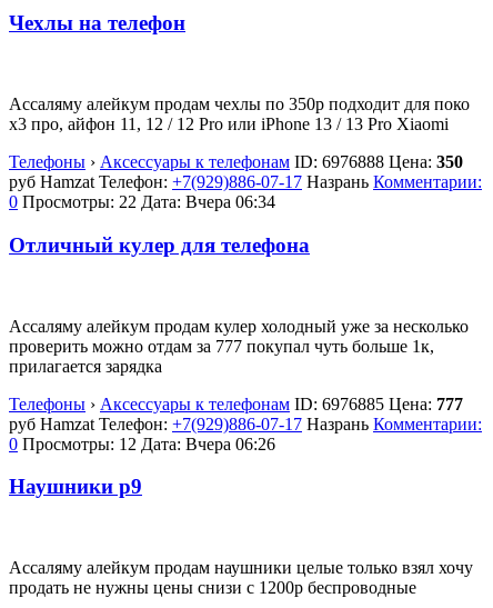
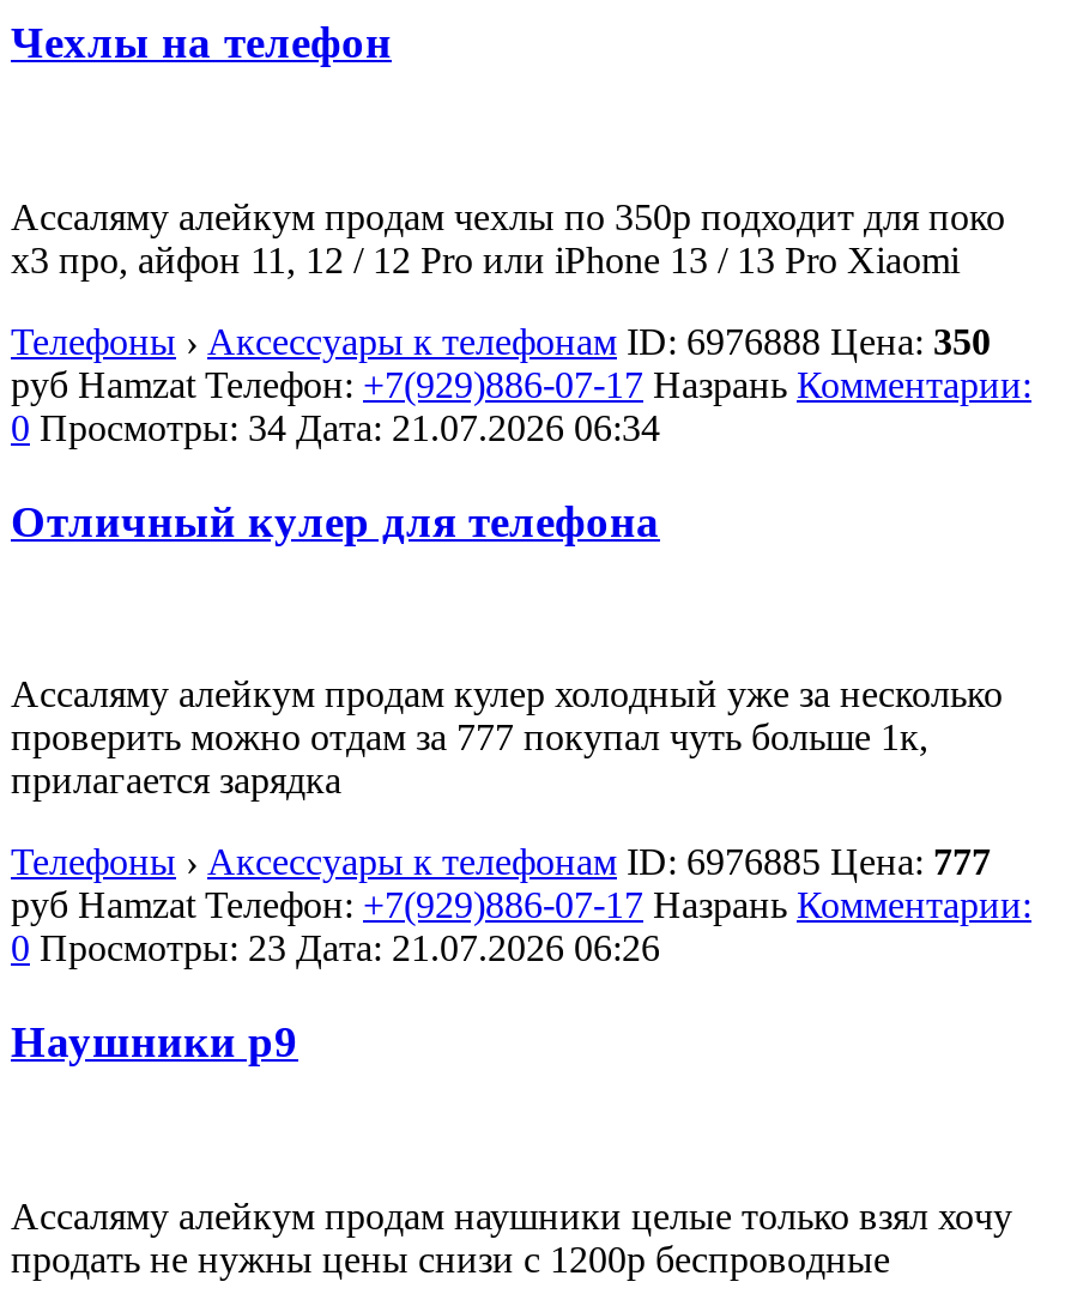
- 0 Просмотры: 22Дата: Вчера 06:34
+ 0 Просмотры: 34Дата: 21.07.2026 06:34

- 0 Просмотры: 12Дата: Вчера 06:26
+ 0 Просмотры: 23Дата: 21.07.2026 06:26
